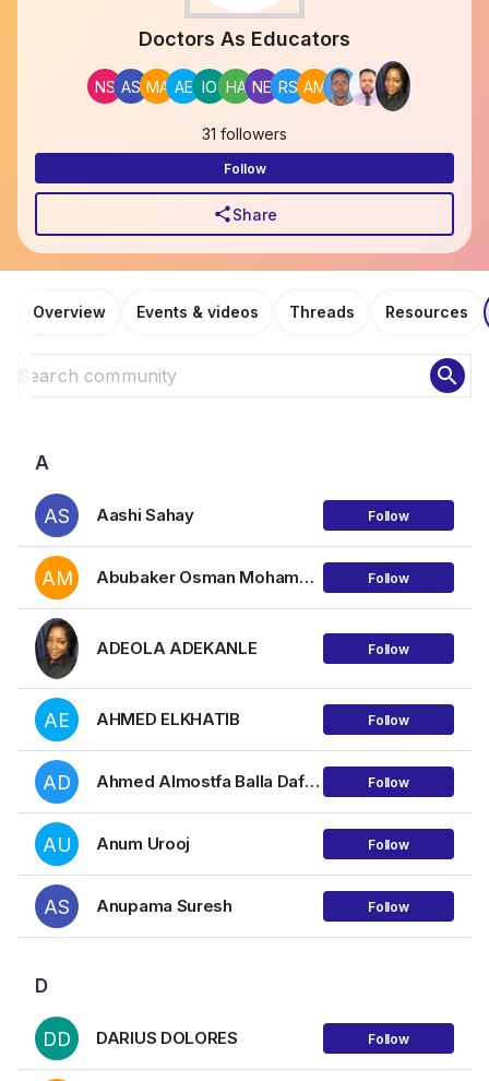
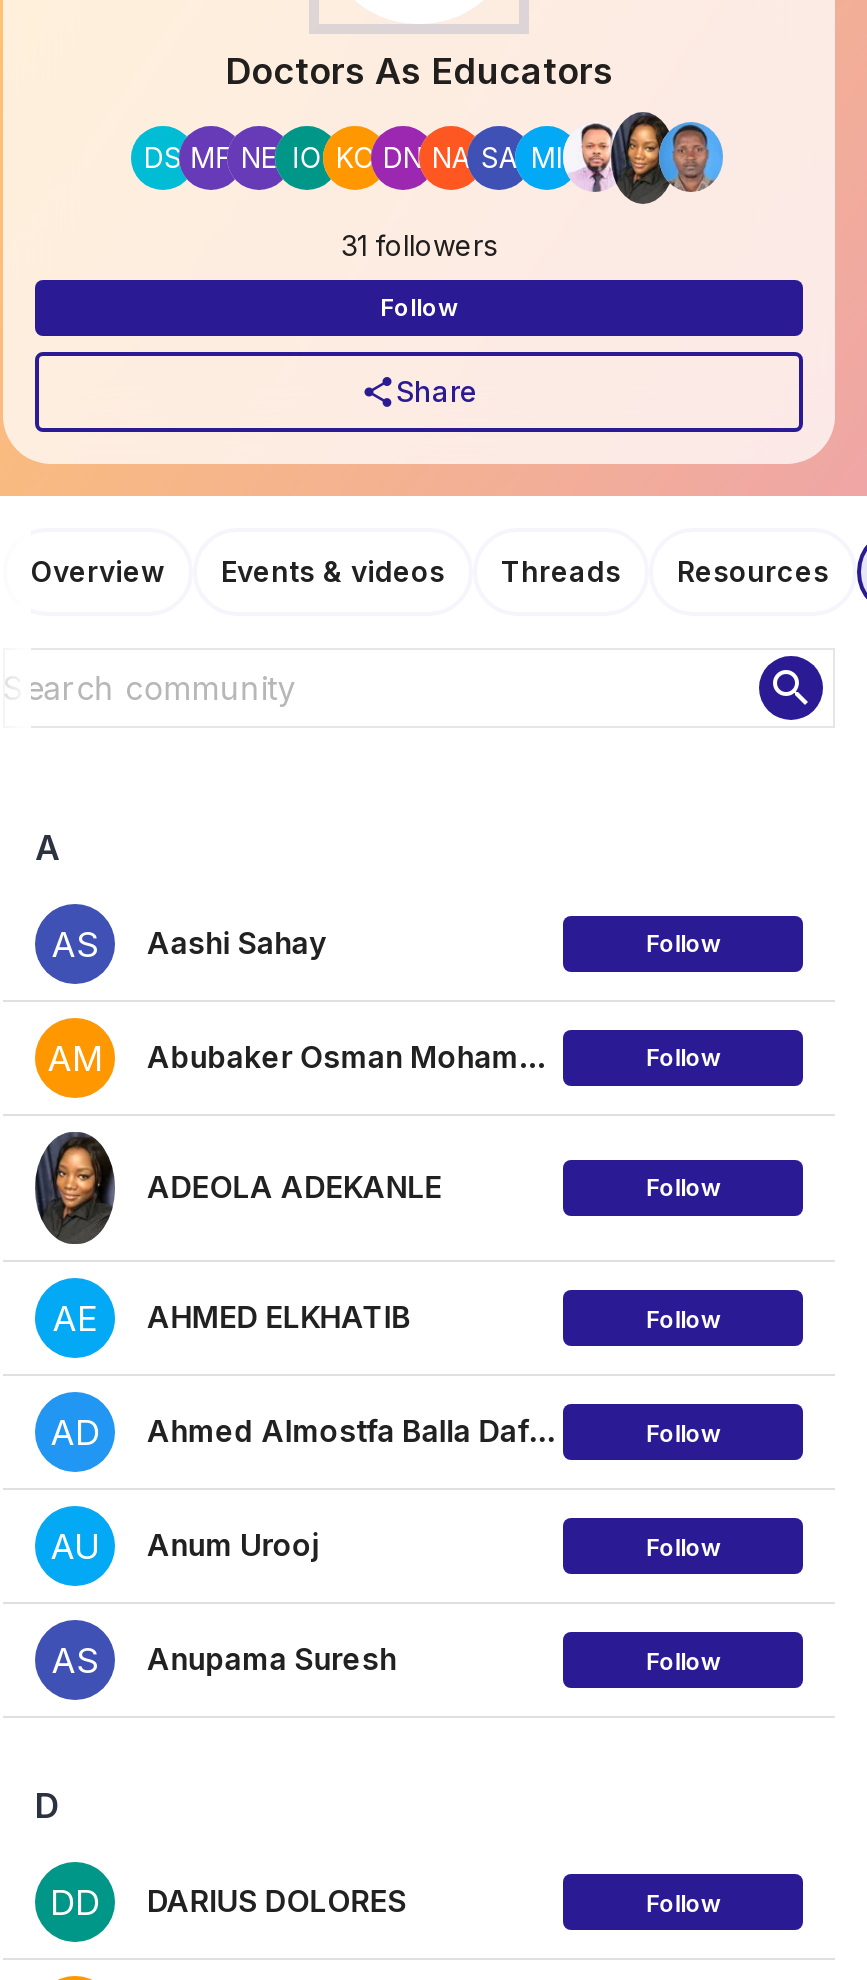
- [image]
- NS AS MA AE IO HA NE RS AM
+ [image]
+ DS MF NE IO KC DN NA SA MI
